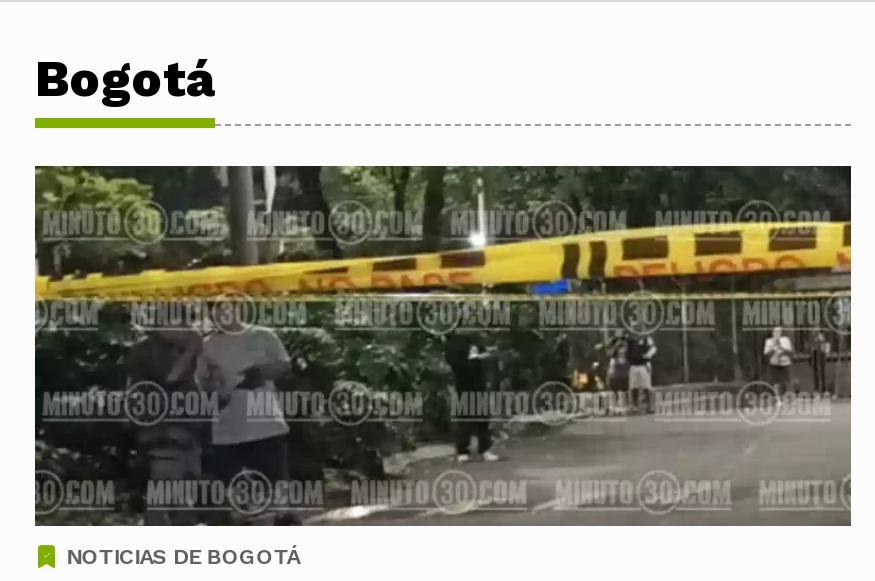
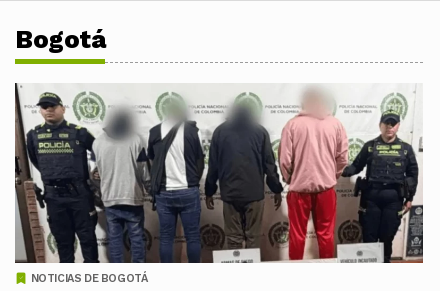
- [image]
+ [image]
